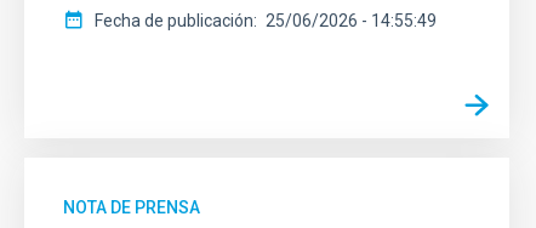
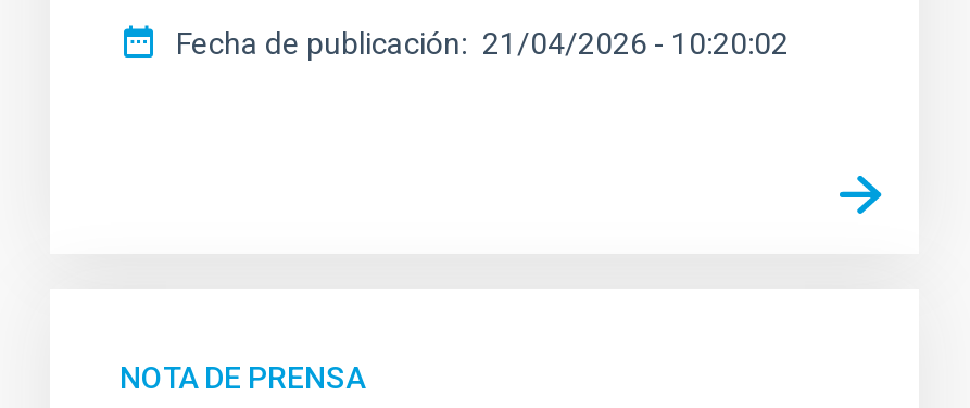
- Fecha de publicación 25/06/2026 - 14:55:49
+ Fecha de publicación 21/04/2026 - 10:20:02
